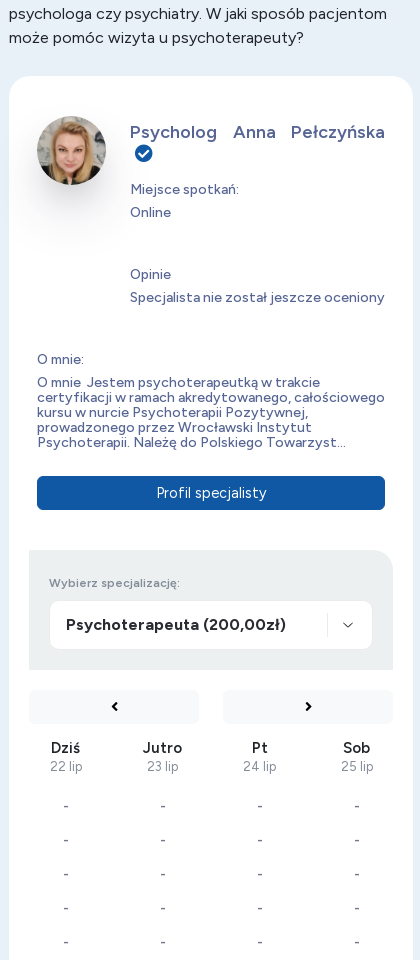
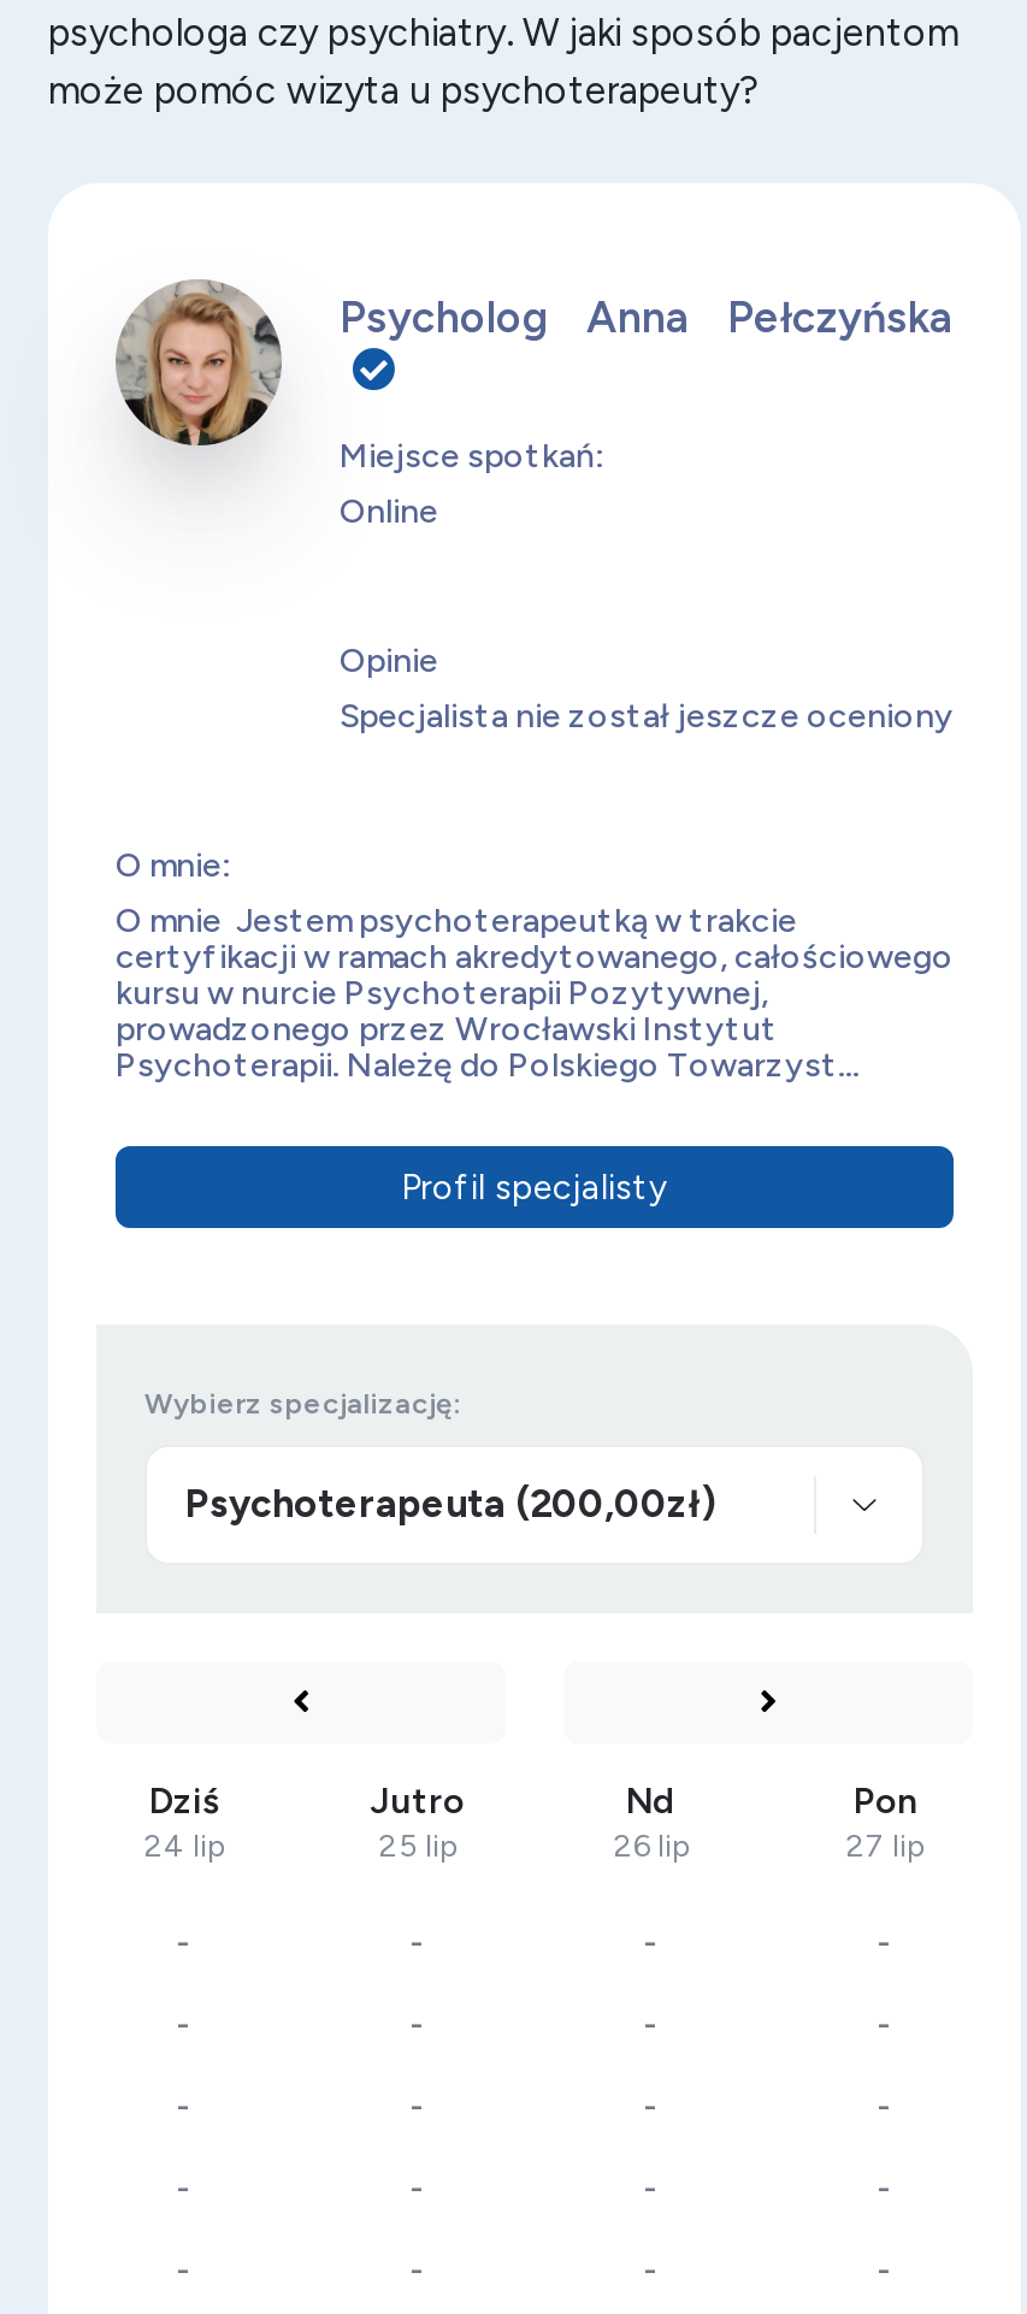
- Pt
- 24 lip
+ Nd
+ 26 lip

- Sob
- 25 lip
+ Pon
+ 27 lip

- 22 lip
+ 24 lip

- 23 lip
+ 25 lip
